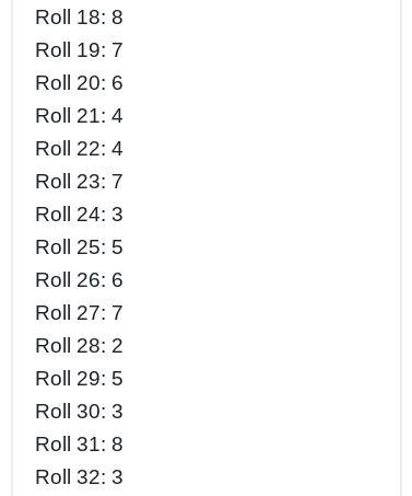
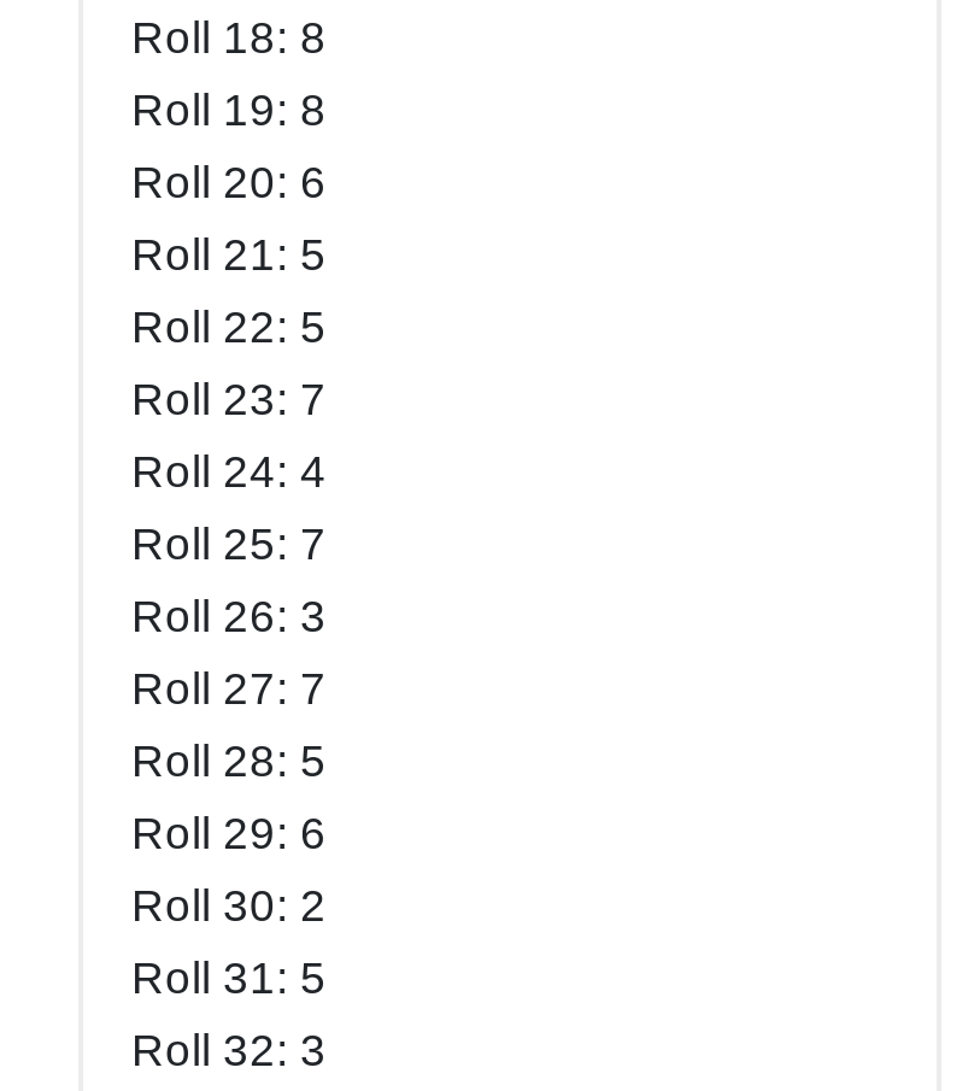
- Roll 19: 7
+ Roll 19: 8

- Roll 21: 4
+ Roll 21: 5

- Roll 22: 4
+ Roll 22: 5

- Roll 24: 3
+ Roll 24: 4

- Roll 25: 5
+ Roll 25: 7

- Roll 26: 6
+ Roll 26: 3

- Roll 28: 2
+ Roll 28: 5

- Roll 29: 5
+ Roll 29: 6

- Roll 30: 3
+ Roll 30: 2

- Roll 31: 8
+ Roll 31: 5
